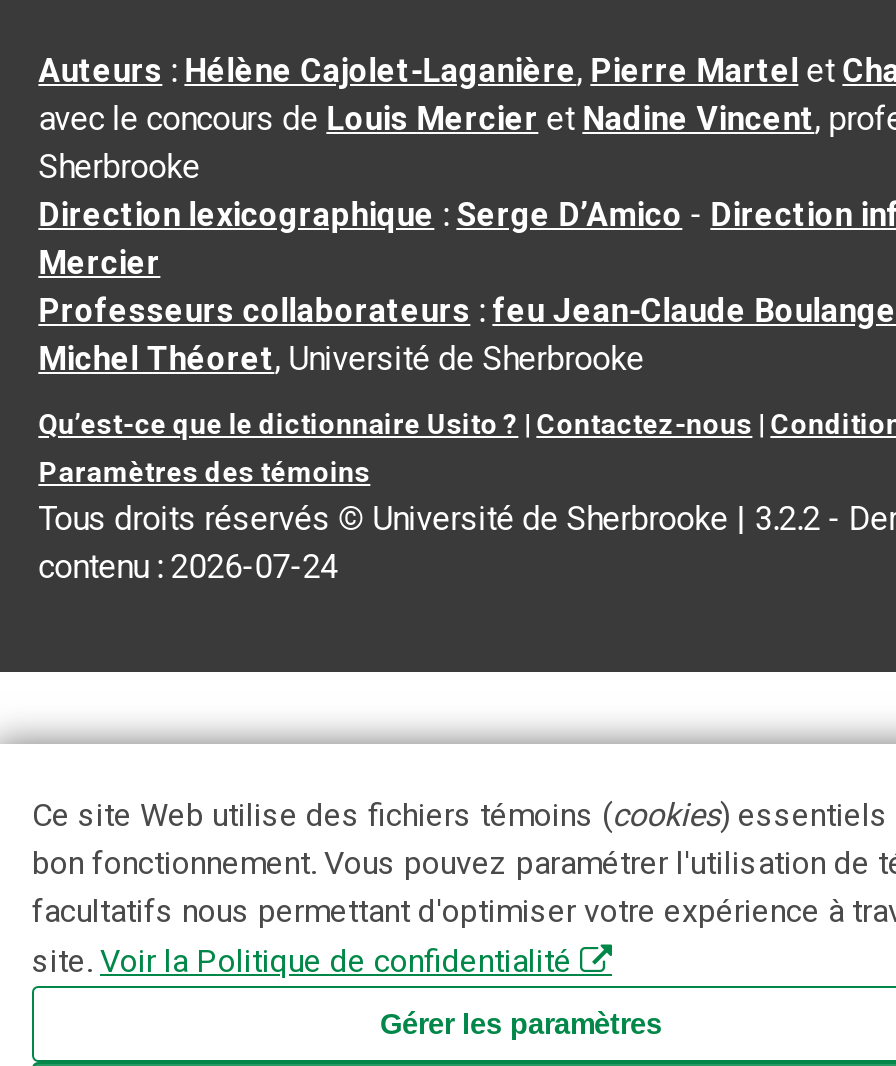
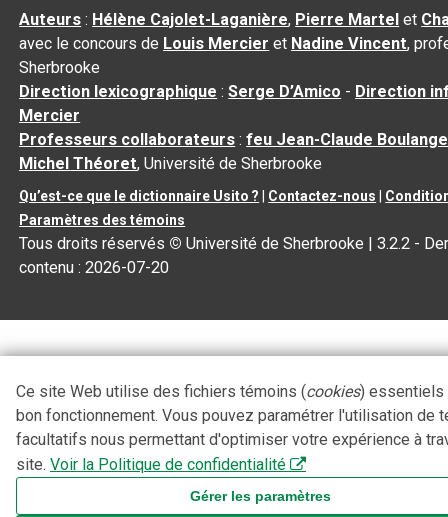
- contenu : 2026-07-24
+ contenu : 2026-07-20
